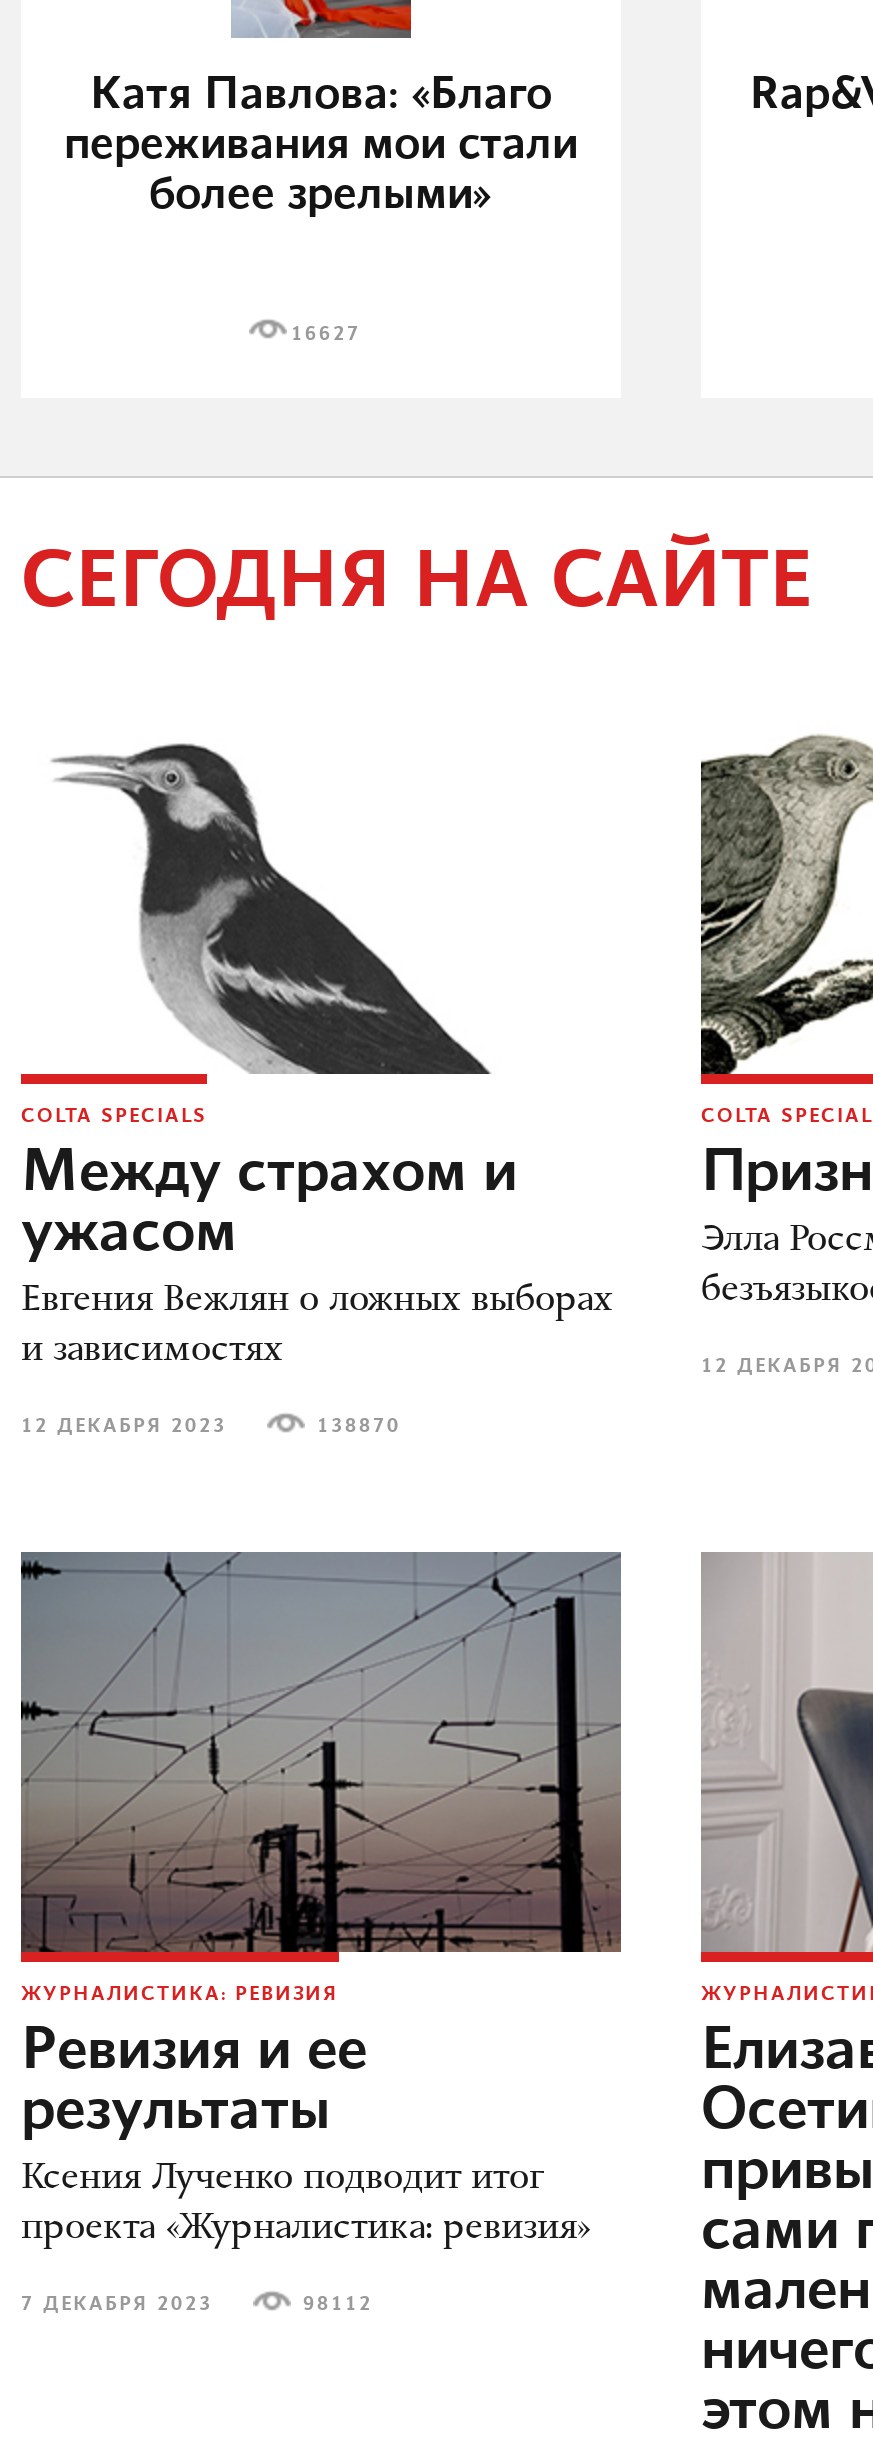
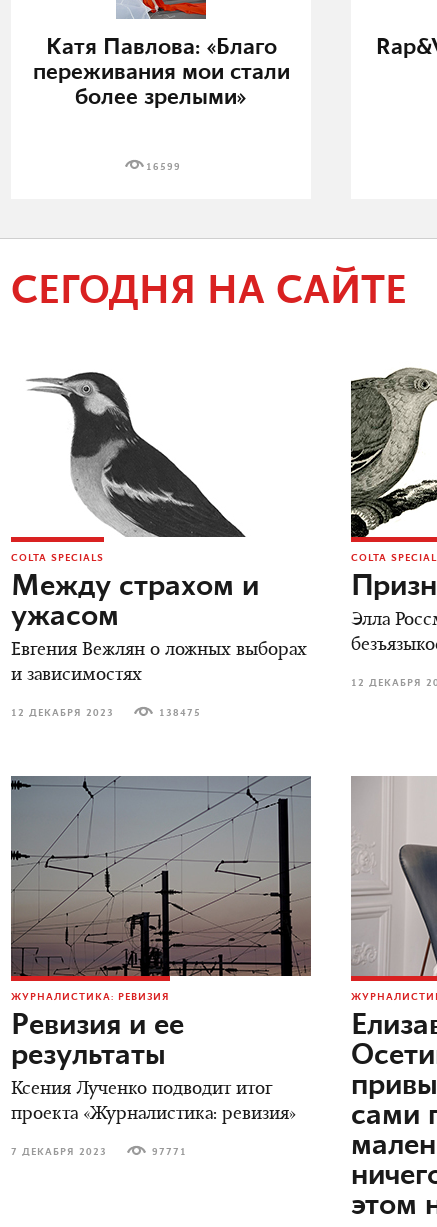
- 16627
+ 16599

- 138870
+ 138475

- 98112
+ 97771
